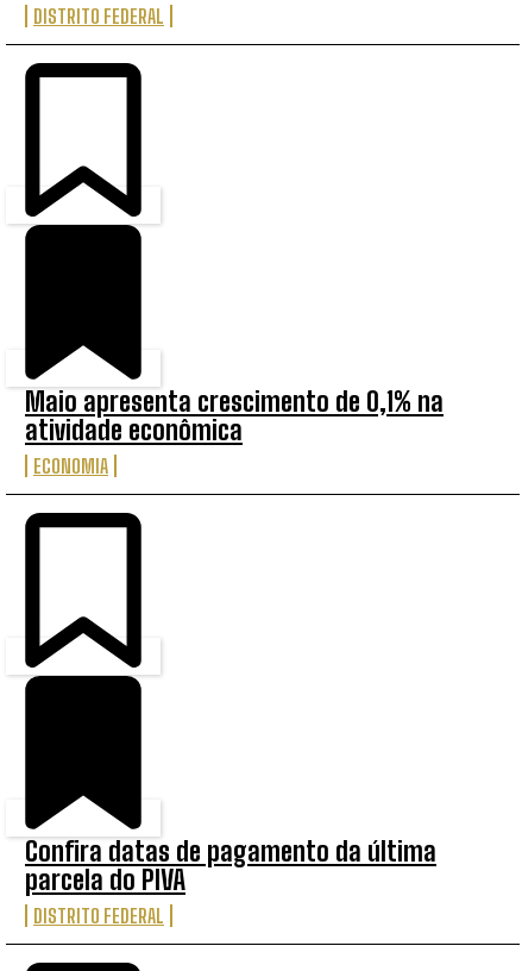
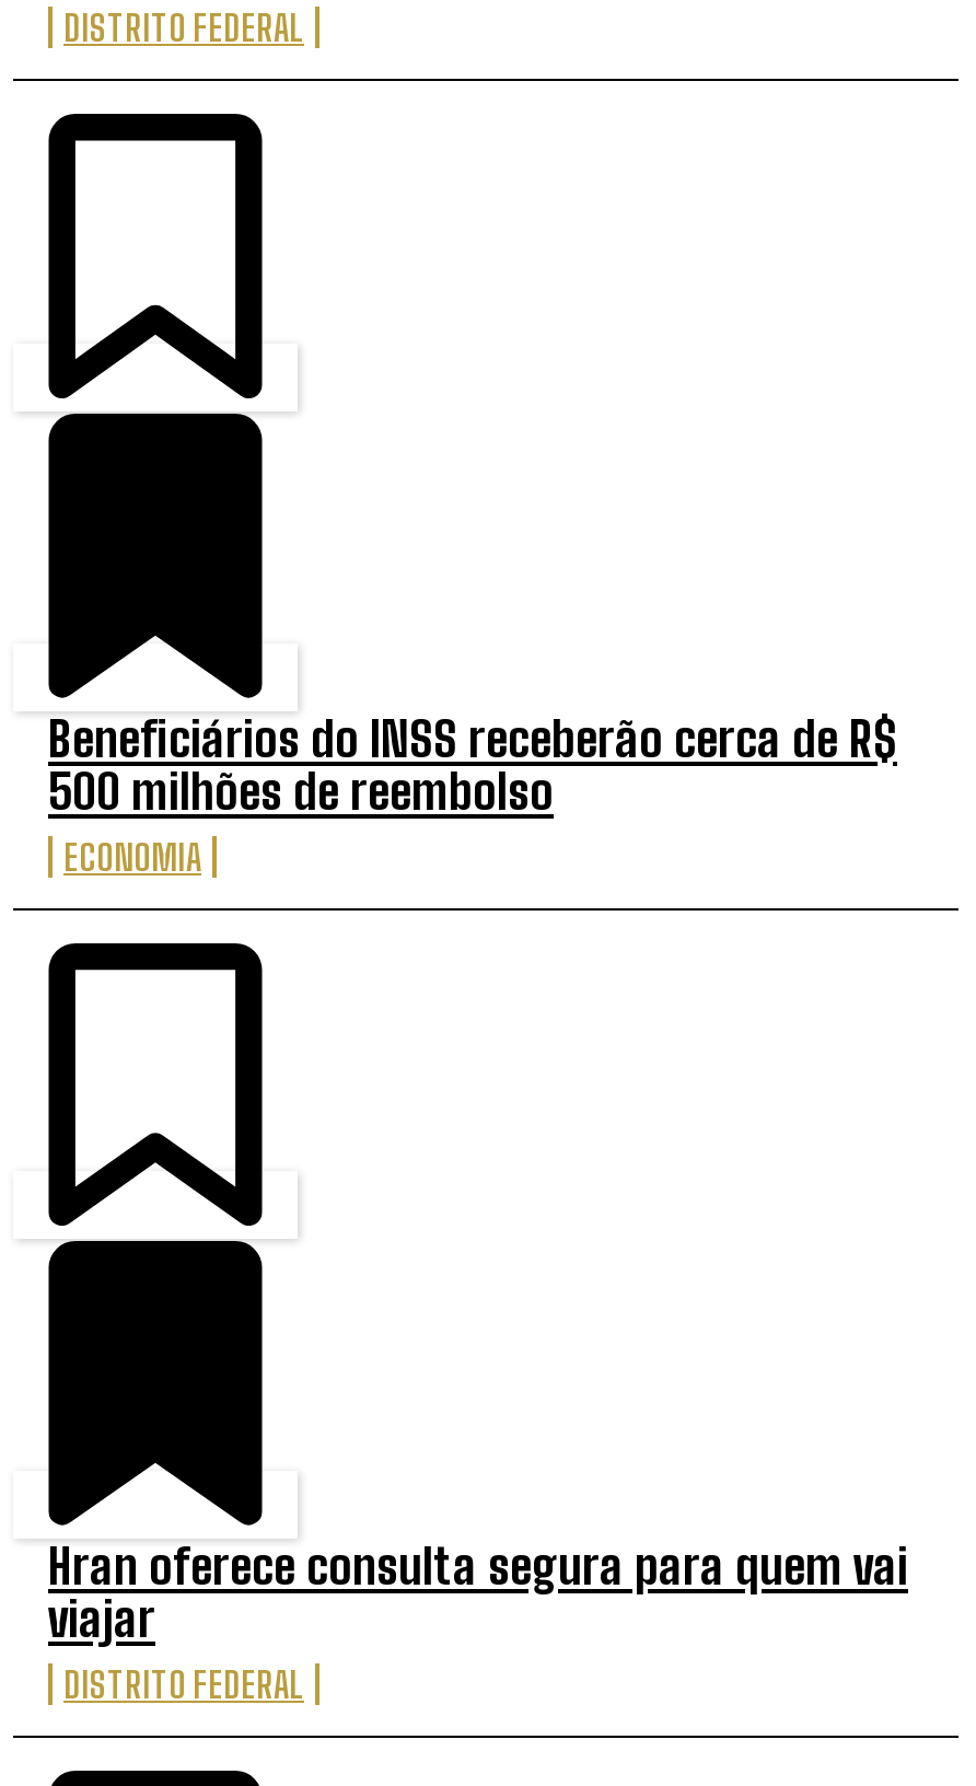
- Maio apresenta crescimento de 0,1% na
- atividade econômica
+ Beneficiários do INSS receberão cerca de R$
+ 500 milhões de reembolso

- Confira datas de pagamento da última
- parcela do PIVA
+ Hran oferece consulta segura para quem vai
+ viajar
